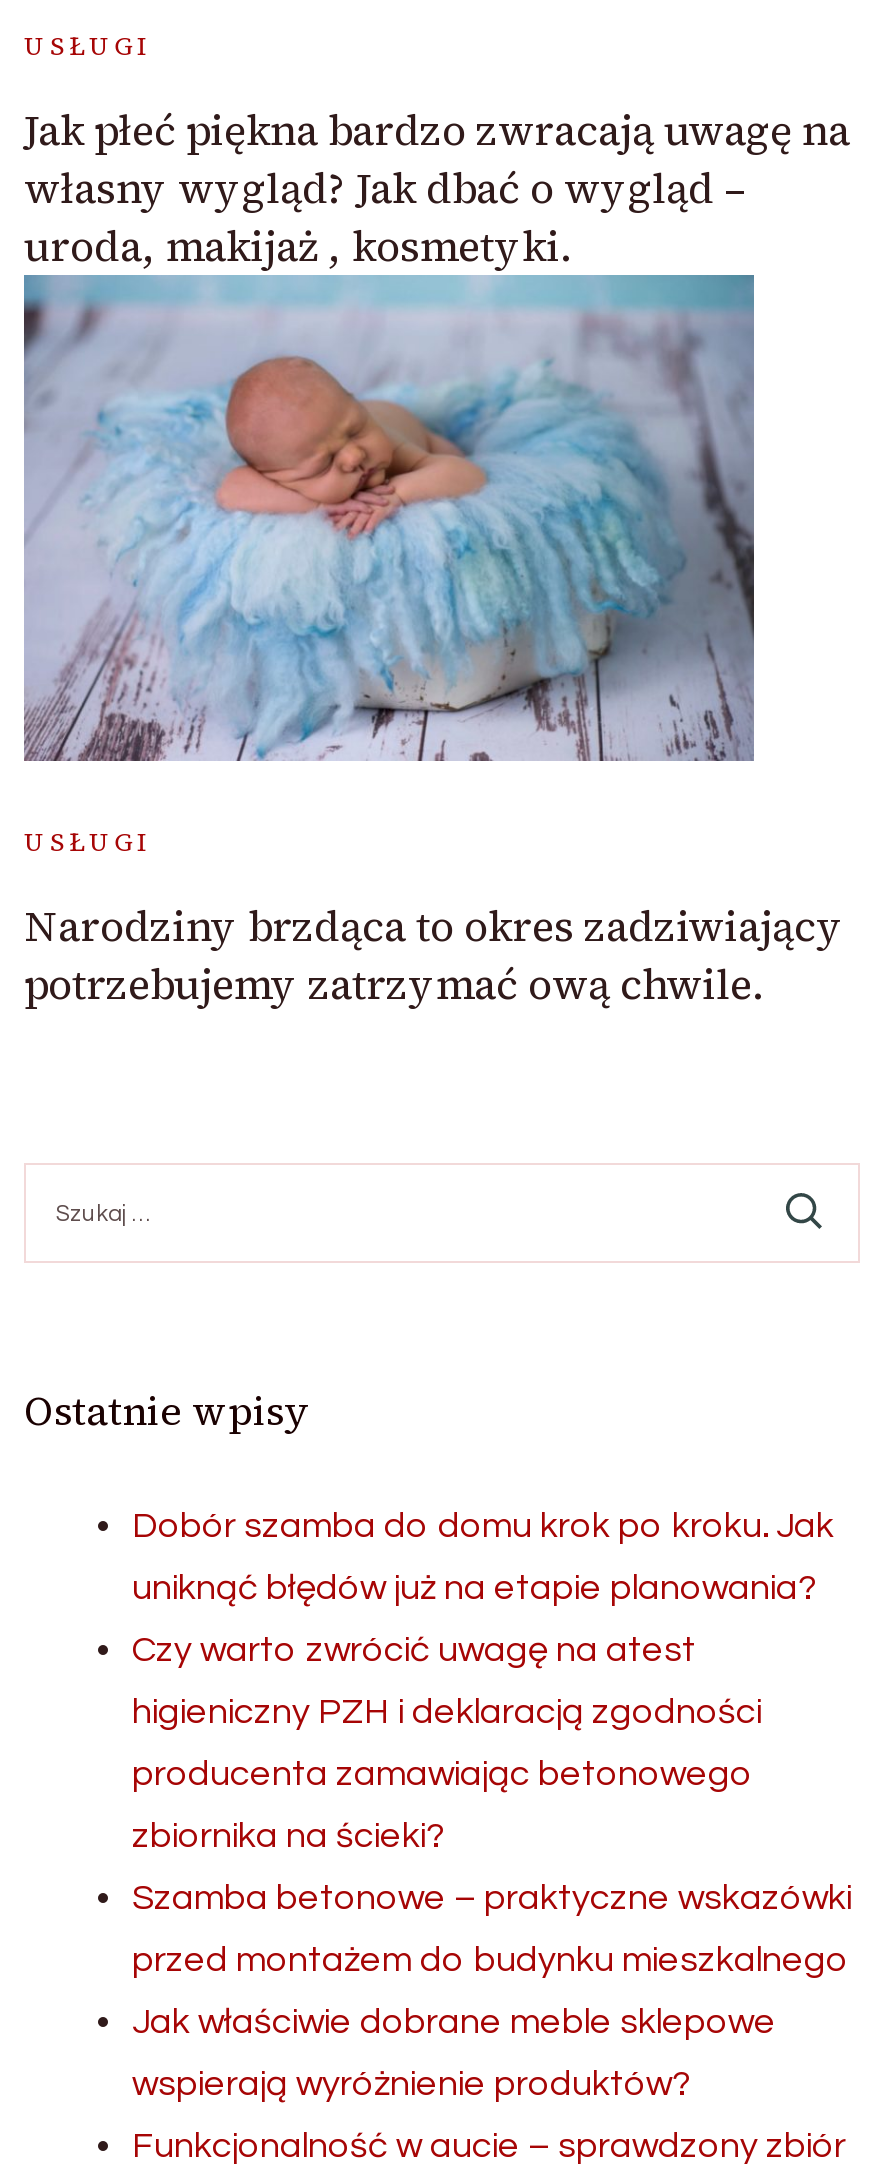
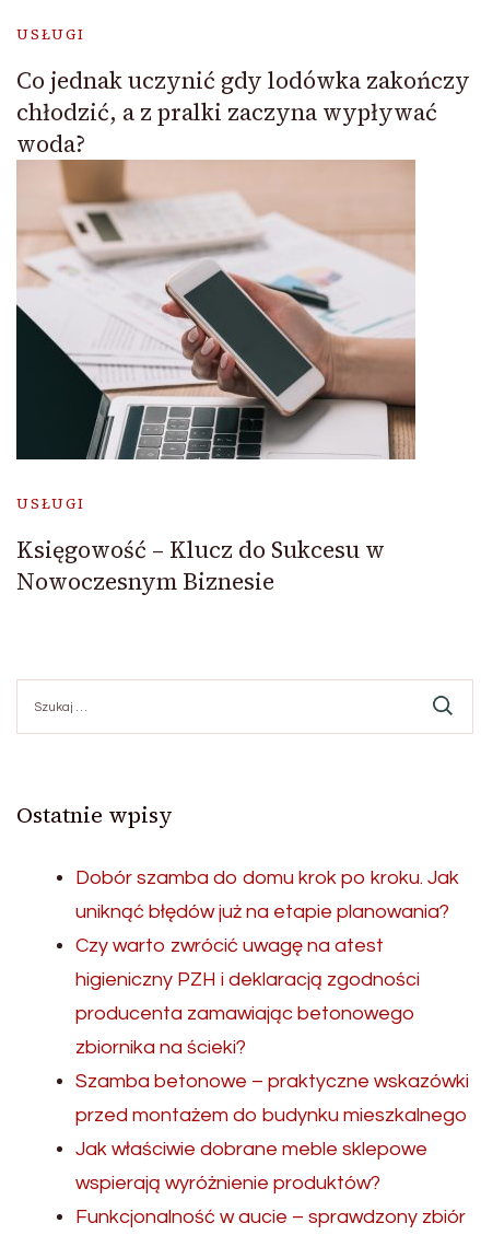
- Jak płeć piękna bardzo zwracają uwagę na
- własny wygląd? Jak dbać o wygląd –
- uroda, makijaż , kosmetyki.
+ Co jednak uczynić gdy lodówka zakończy
+ chłodzić, a z pralki zaczyna wypływać
+ woda?

- [image]
+ [image]

- Narodziny brzdąca to okres zadziwiający
- potrzebujemy zatrzymać ową chwile.
+ Księgowość – Klucz do Sukcesu w
+ Nowoczesnym Biznesie
